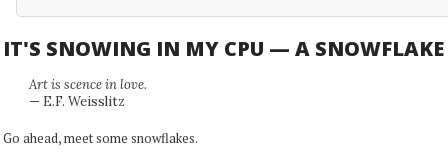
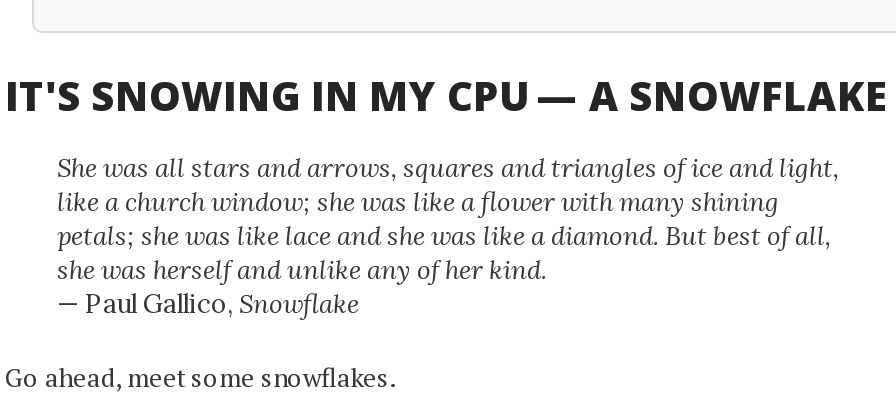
- Art is scence in love.
- — E.F. Weisslitz
+ She was all stars and arrows, squares and triangles of ice and light,
+ like a church window; she was like a flower with many shining
+ petals; she was like lace and she was like a diamond. But best of all,
+ she was herself and unlike any of her kind.
+ — Paul Gallico, Snowflake
